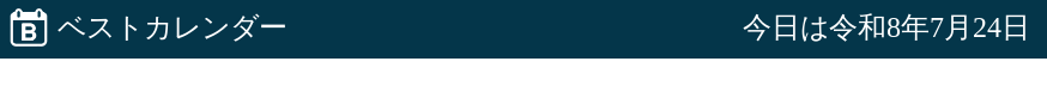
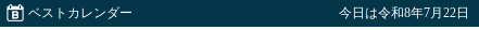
- 今日は令和8年7月24日
+ 今日は令和8年7月22日
